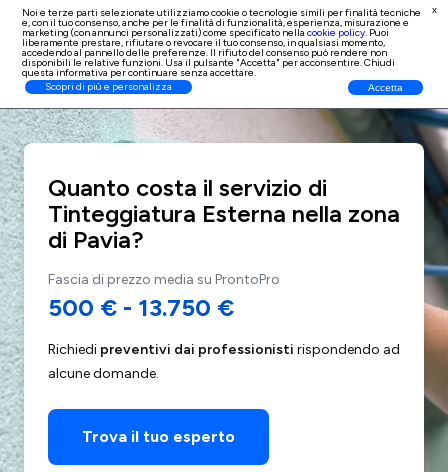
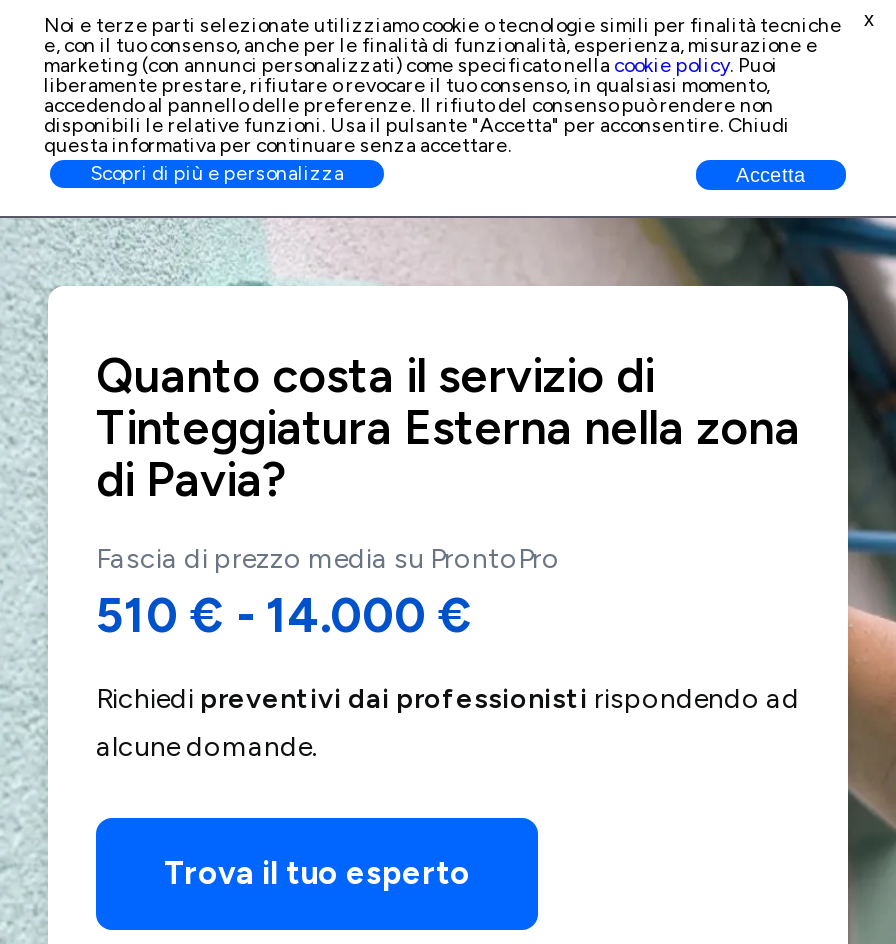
- 500 €- 13.750 €
+ 510 €- 14.000 €
